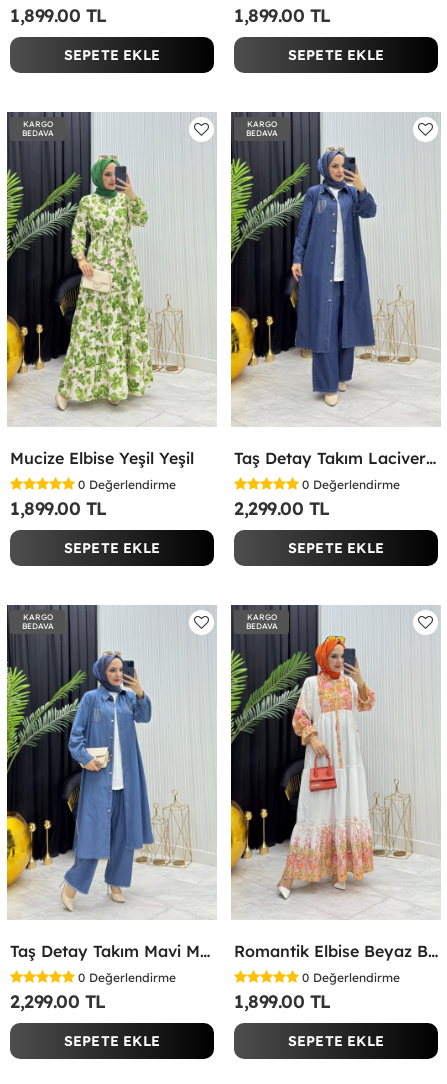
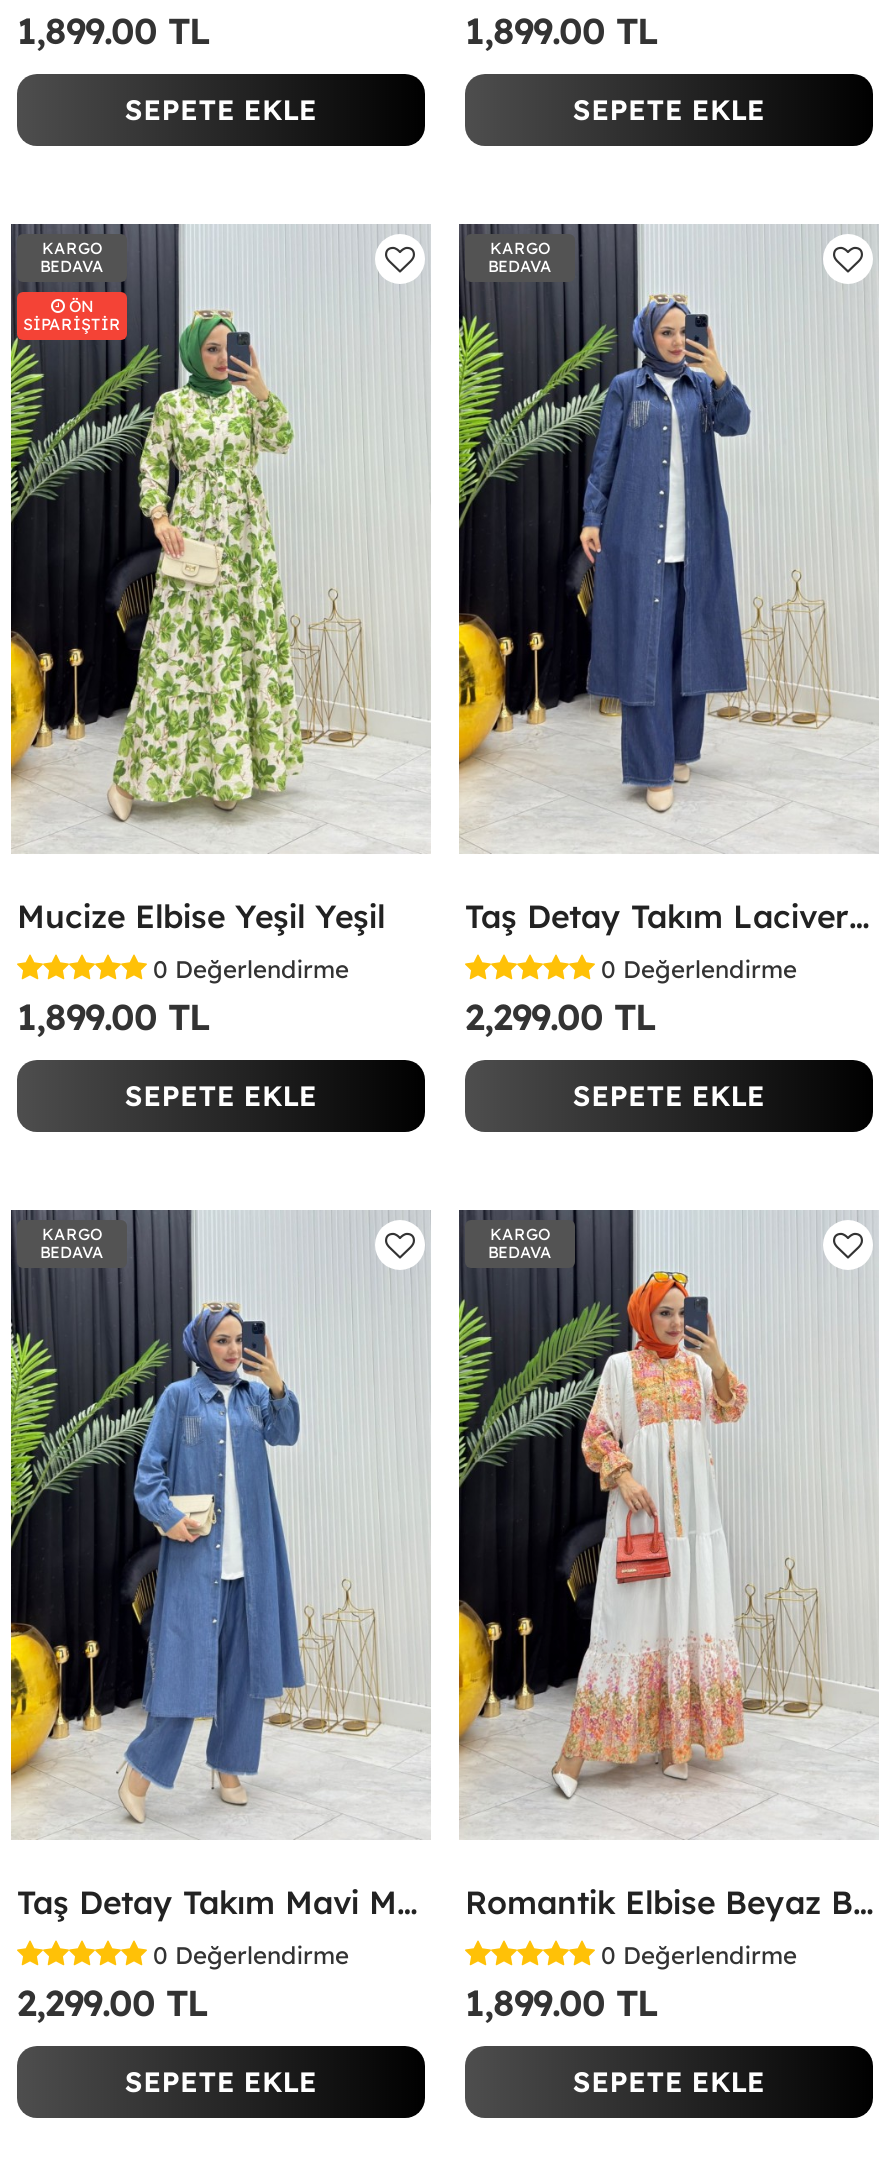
+ ÖN
+ SİPARİŞTİR
